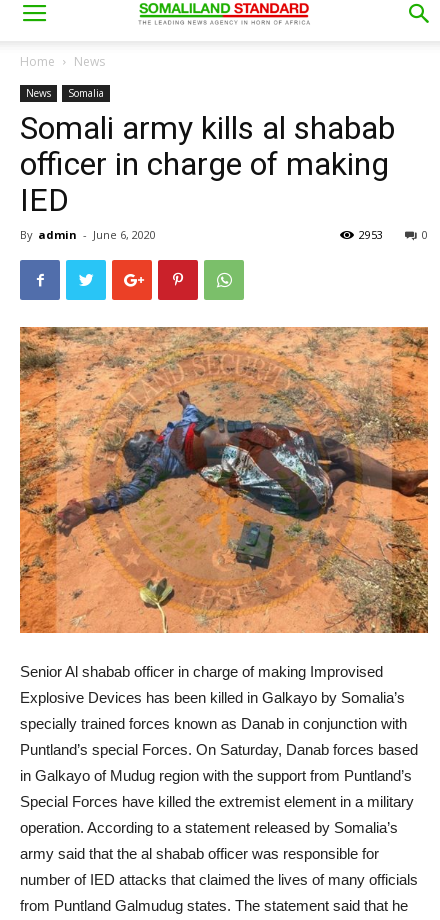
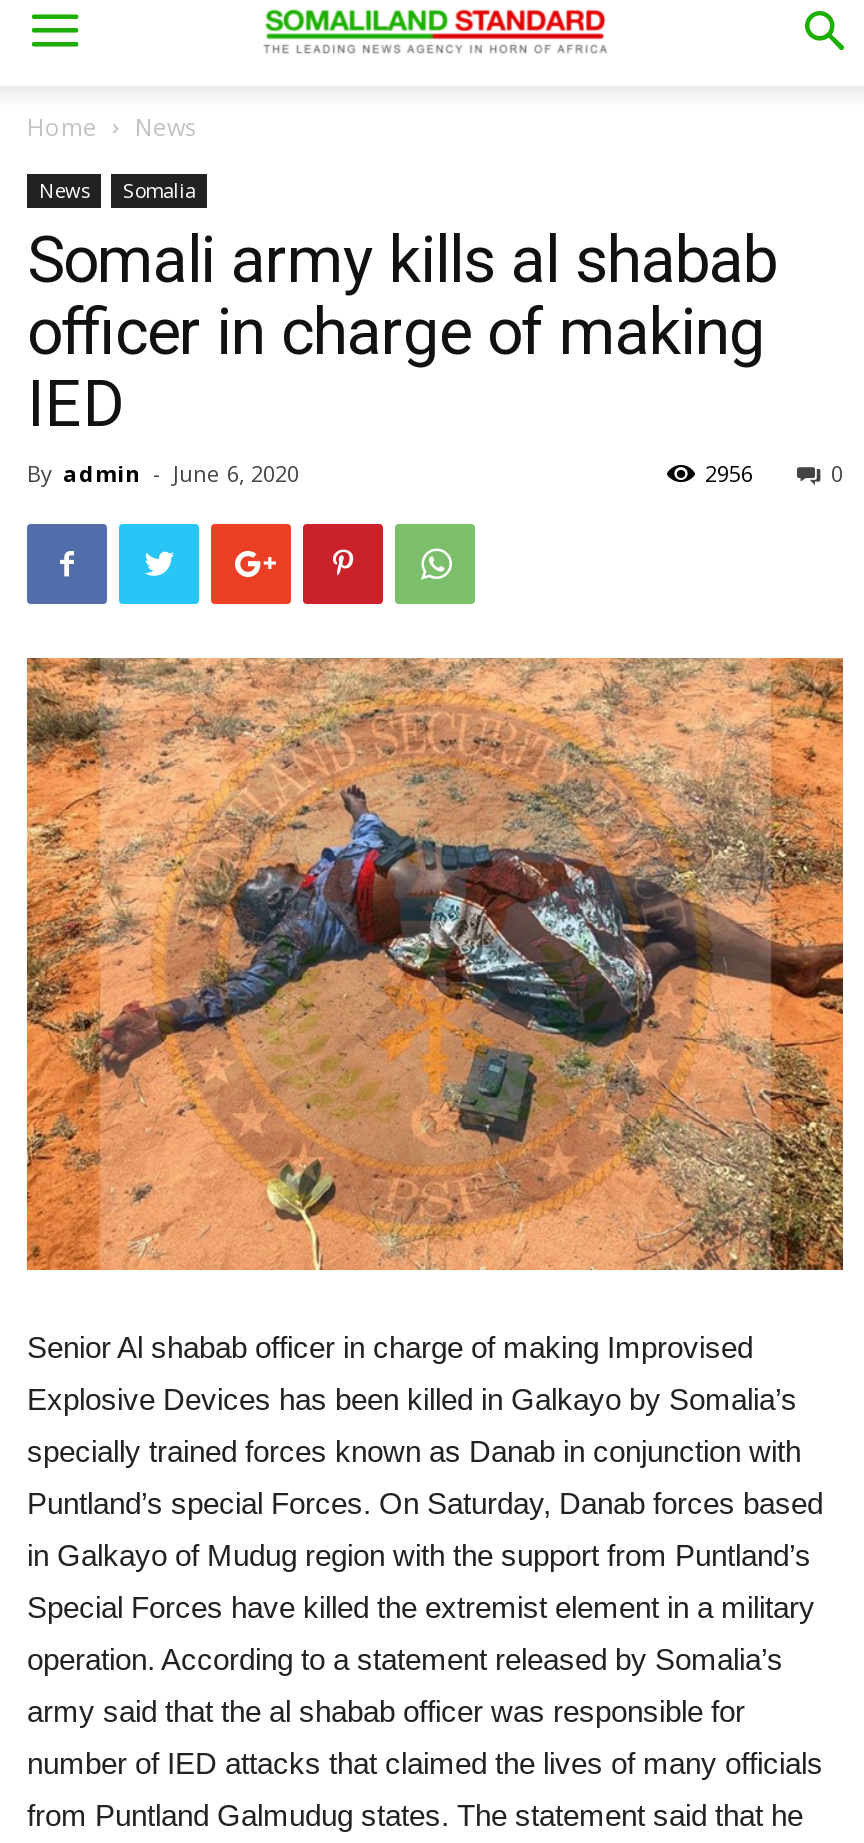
- 2953
+ 2956
